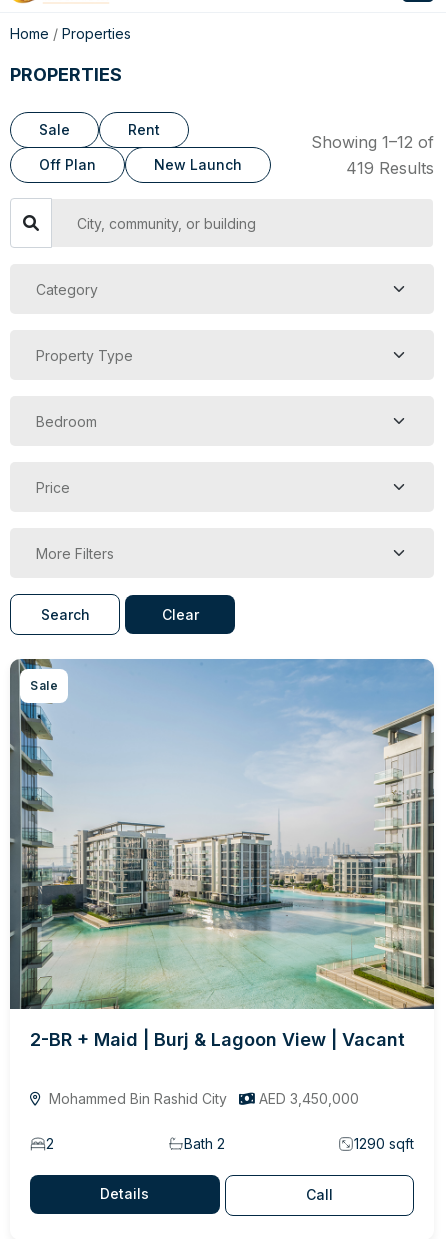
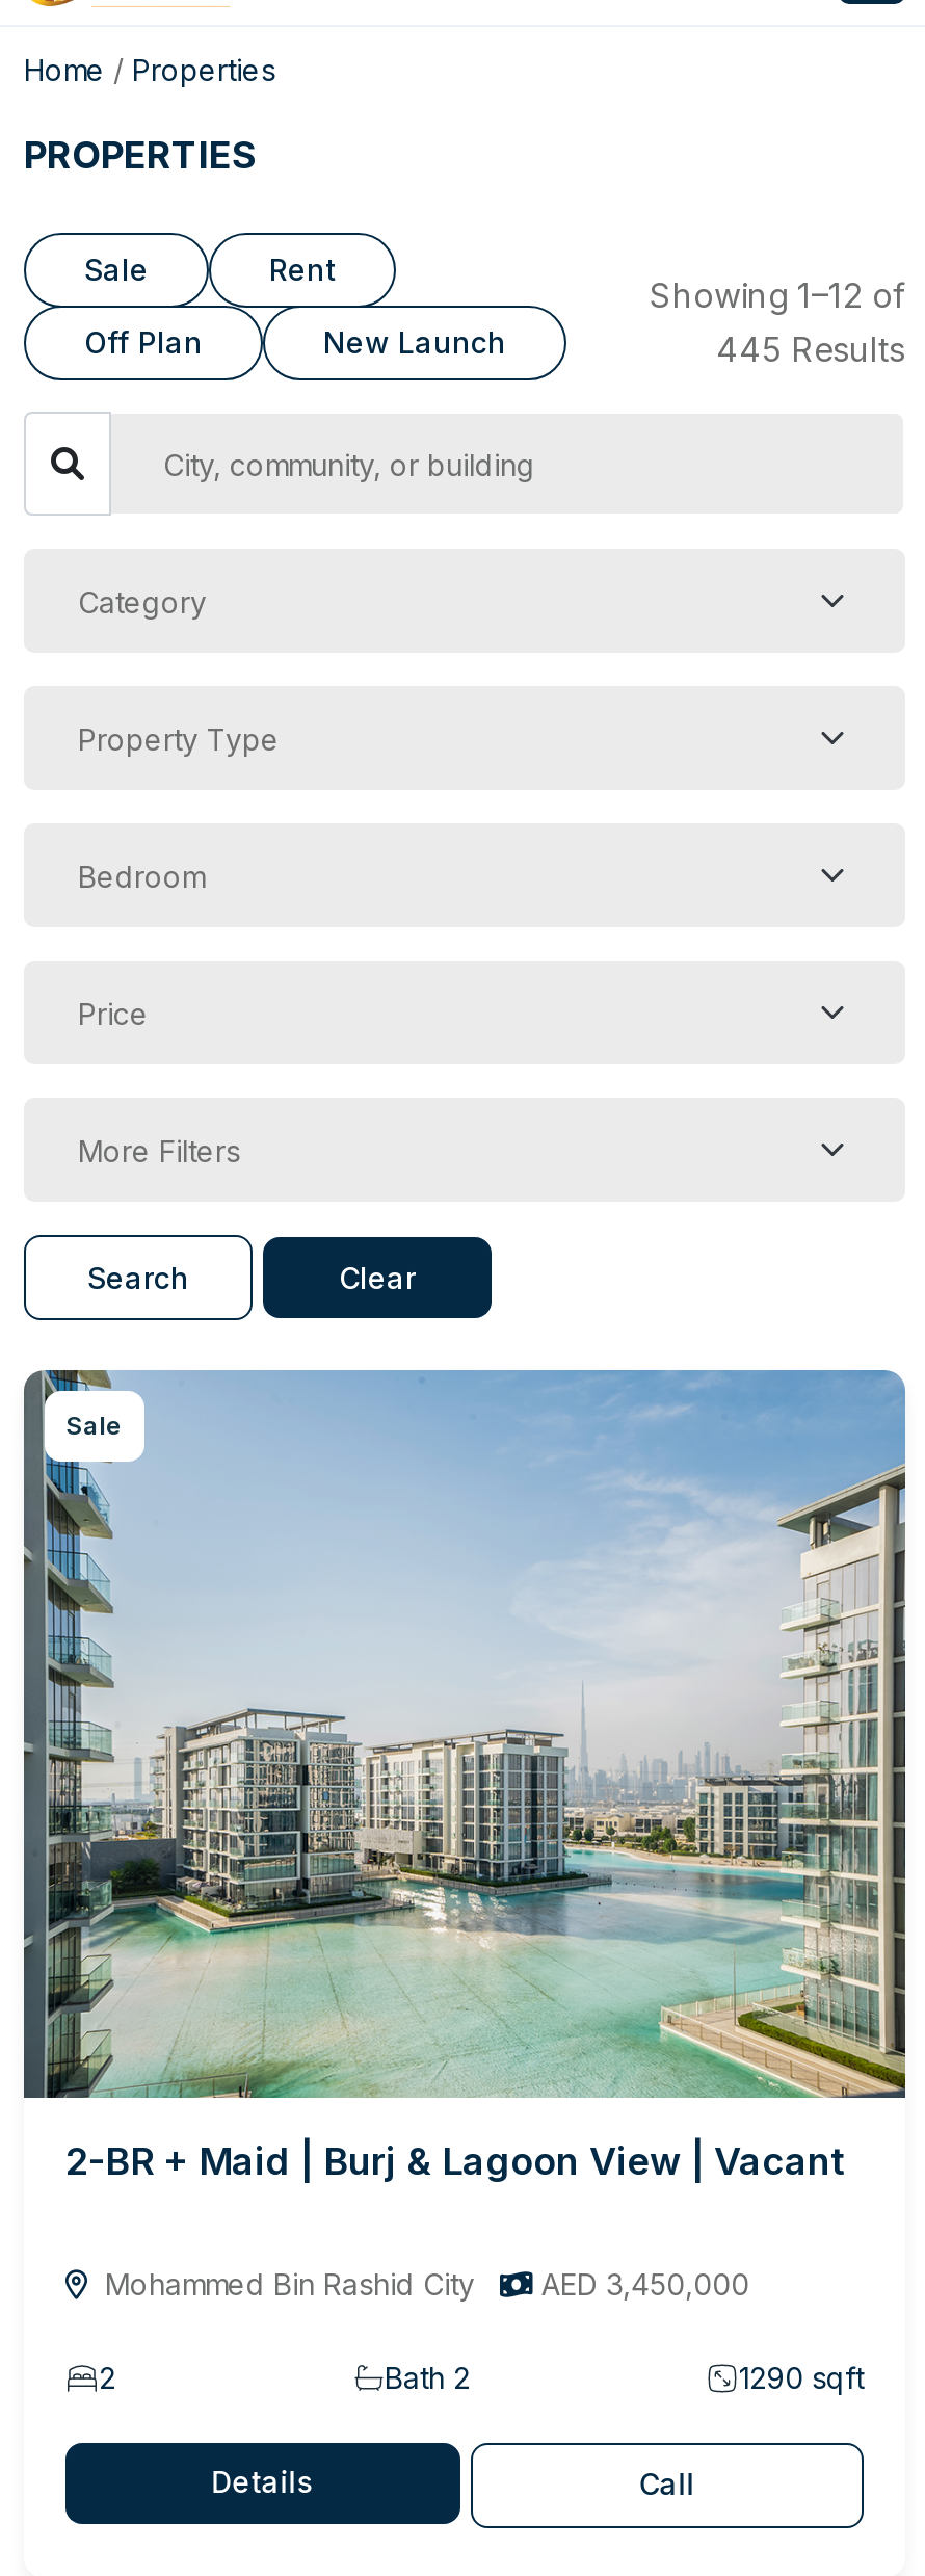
- 419 Results
+ 445 Results
